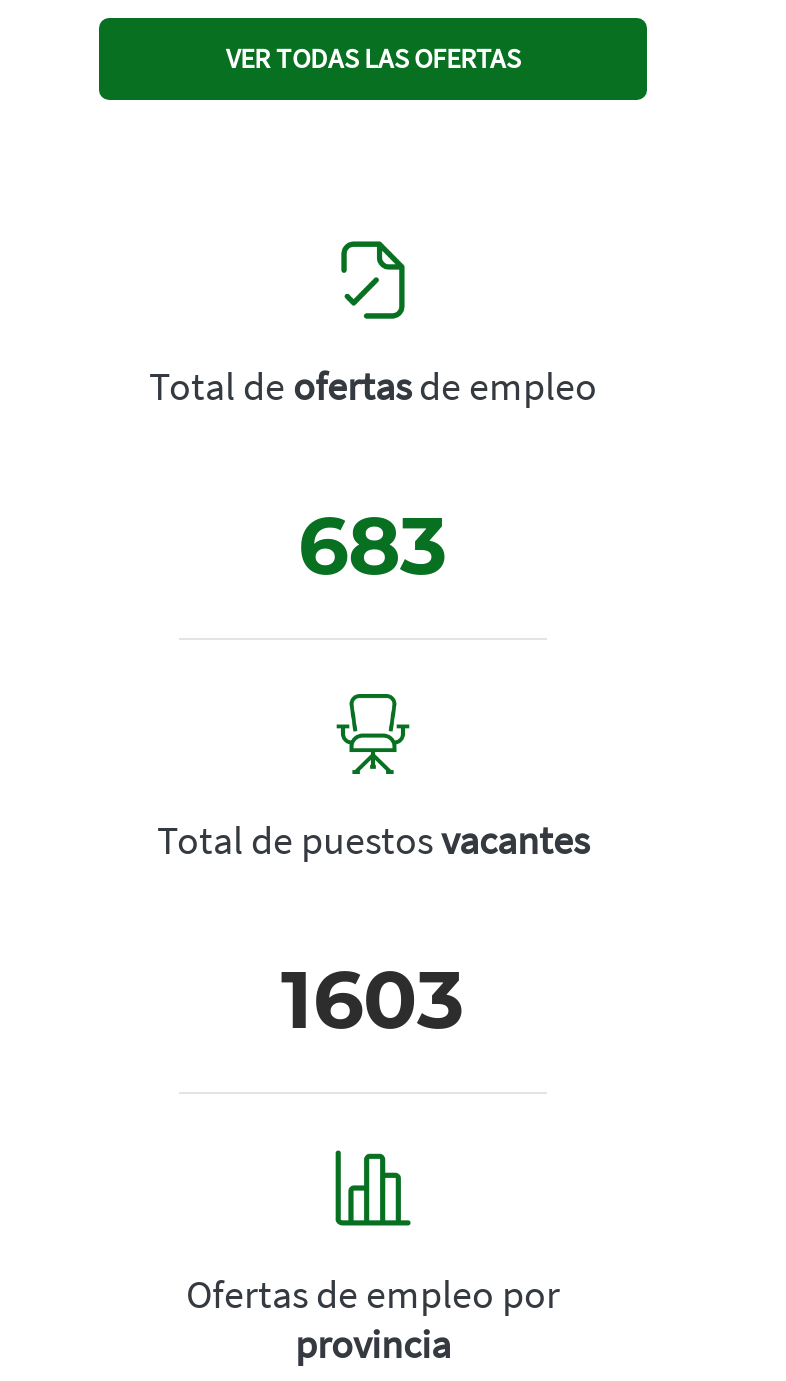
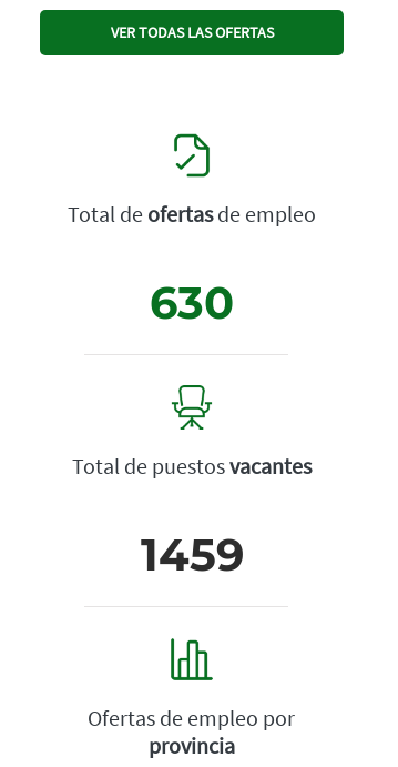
- 683
+ 630

- 1603
+ 1459
